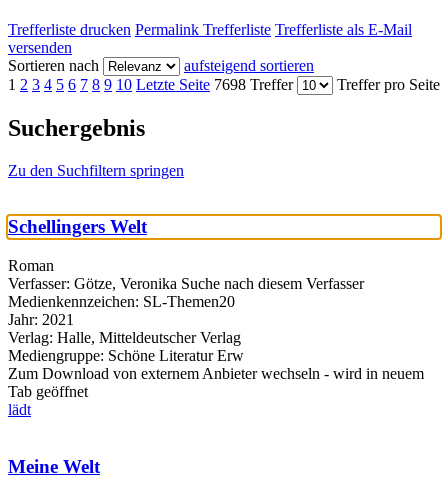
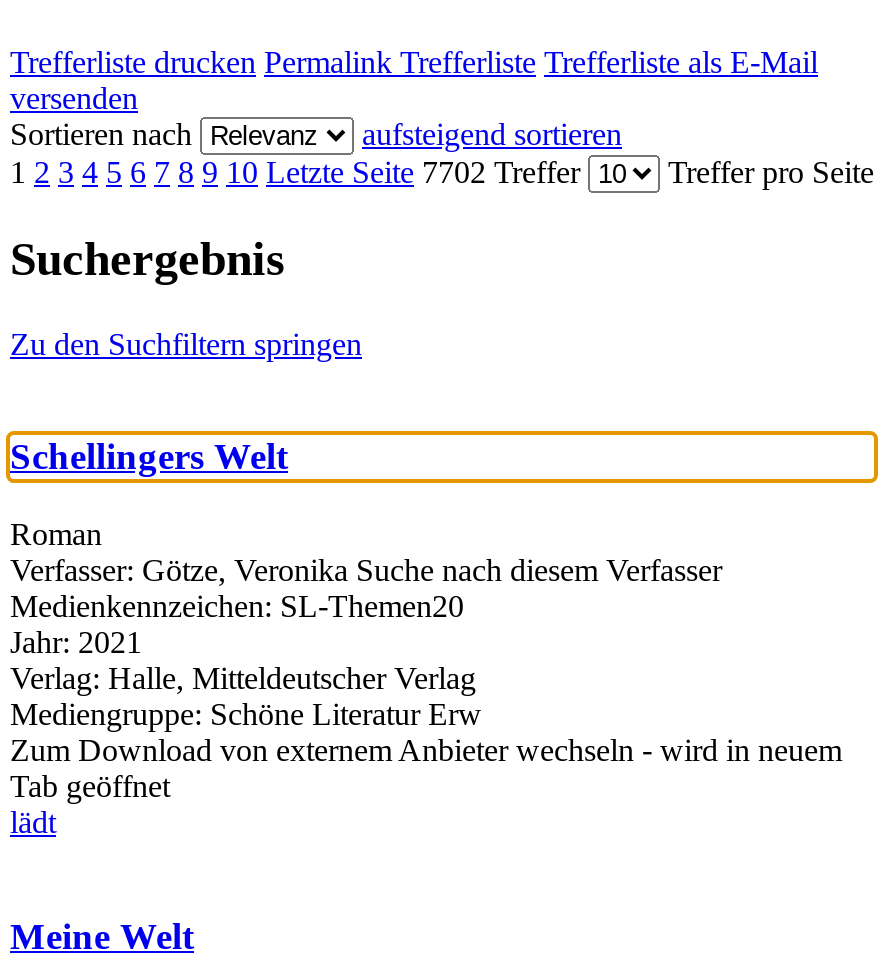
- 1 2 3 4 5 6 7 8 9 10 Letzte Seite 7698 Treffer
+ 1 2 3 4 5 6 7 8 9 10 Letzte Seite 7702 Treffer
